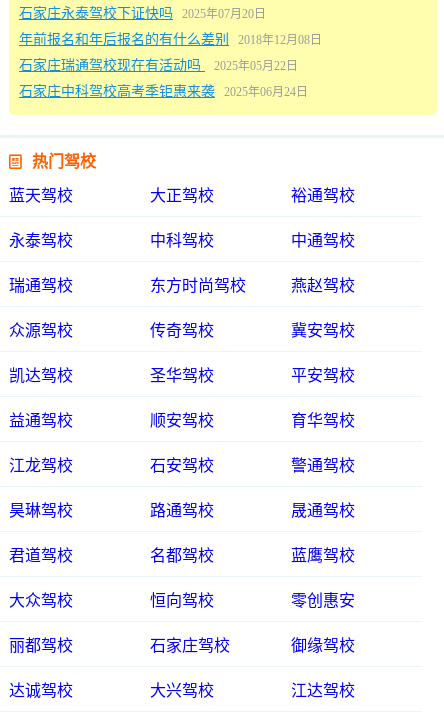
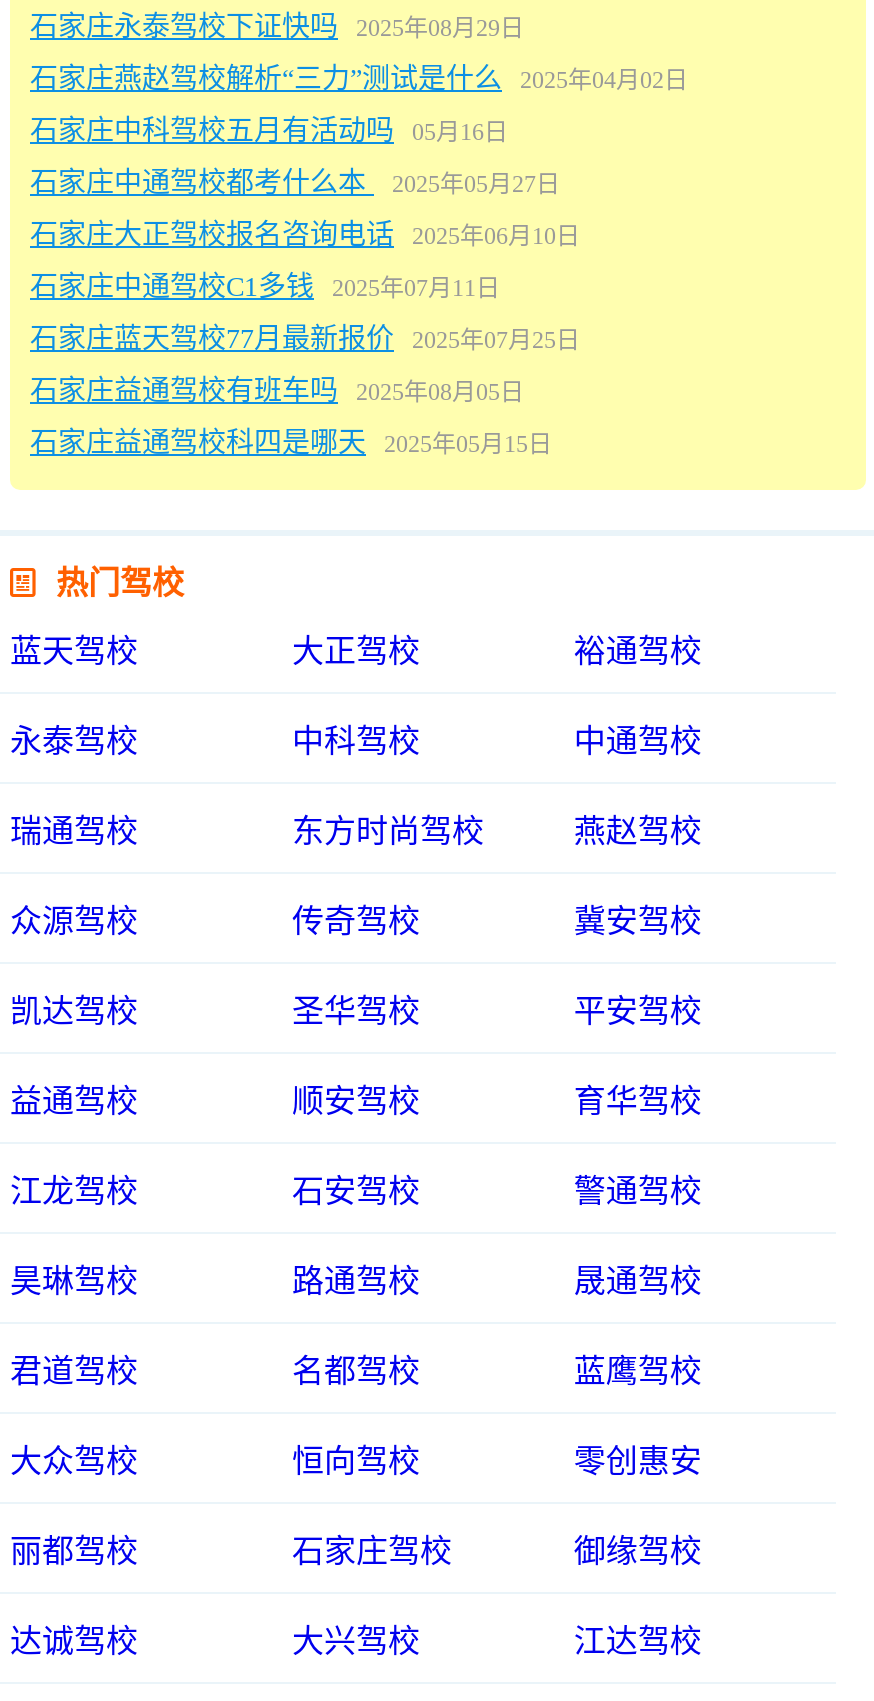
- 2025年07月20日
- 年前报名和年后报名的有什么差别
- 2018年12月08日
- 石家庄瑞通驾校现在有活动吗
- 2025年05月22日
- 石家庄中科驾校高考季钜惠来袭
- 2025年06月24日
+ 2025年08月29日
+ 石家庄燕赵驾校解析“三力”测试是什么
+ 2025年04月02日
+ 石家庄中科驾校五月有活动吗
+ 05月16日
+ 石家庄中通驾校都考什么本
+ 2025年05月27日
+ 石家庄大正驾校报名咨询电话
+ 2025年06月10日
+ 石家庄中通驾校C1多钱
+ 2025年07月11日
+ 石家庄蓝天驾校77月最新报价
+ 2025年07月25日
+ 石家庄益通驾校有班车吗
+ 2025年08月05日
+ 石家庄益通驾校科四是哪天
+ 2025年05月15日
